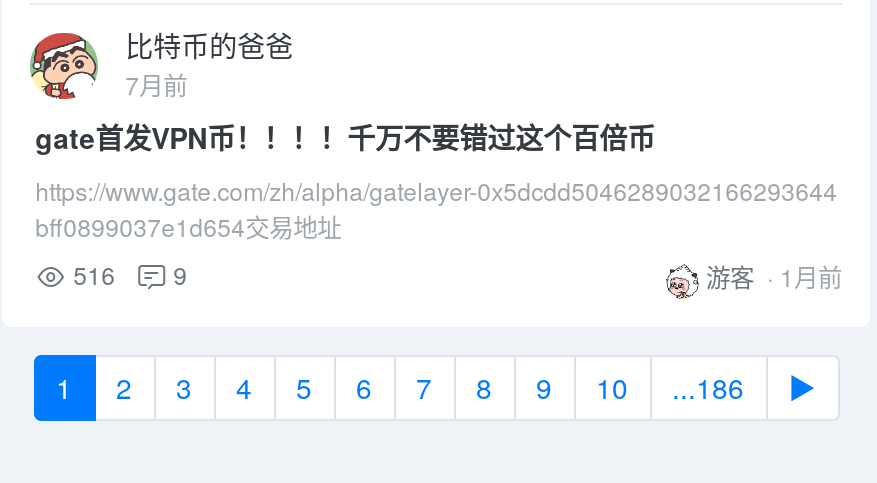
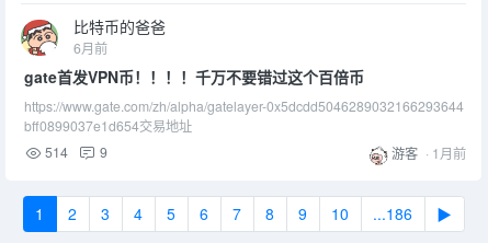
- 7月前
+ 6月前

- 516 9
+ 514 9
